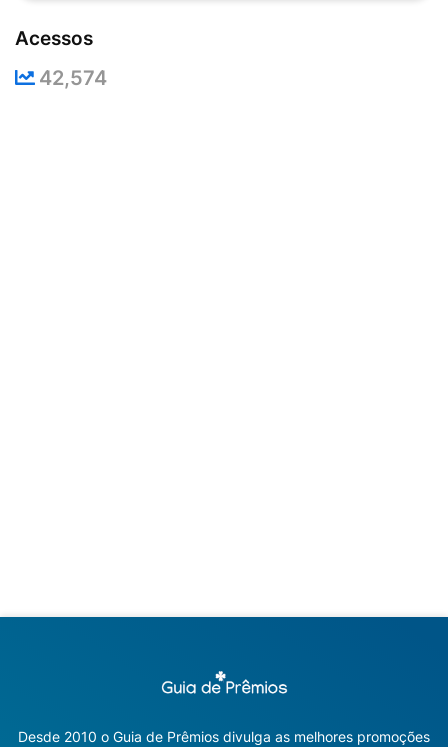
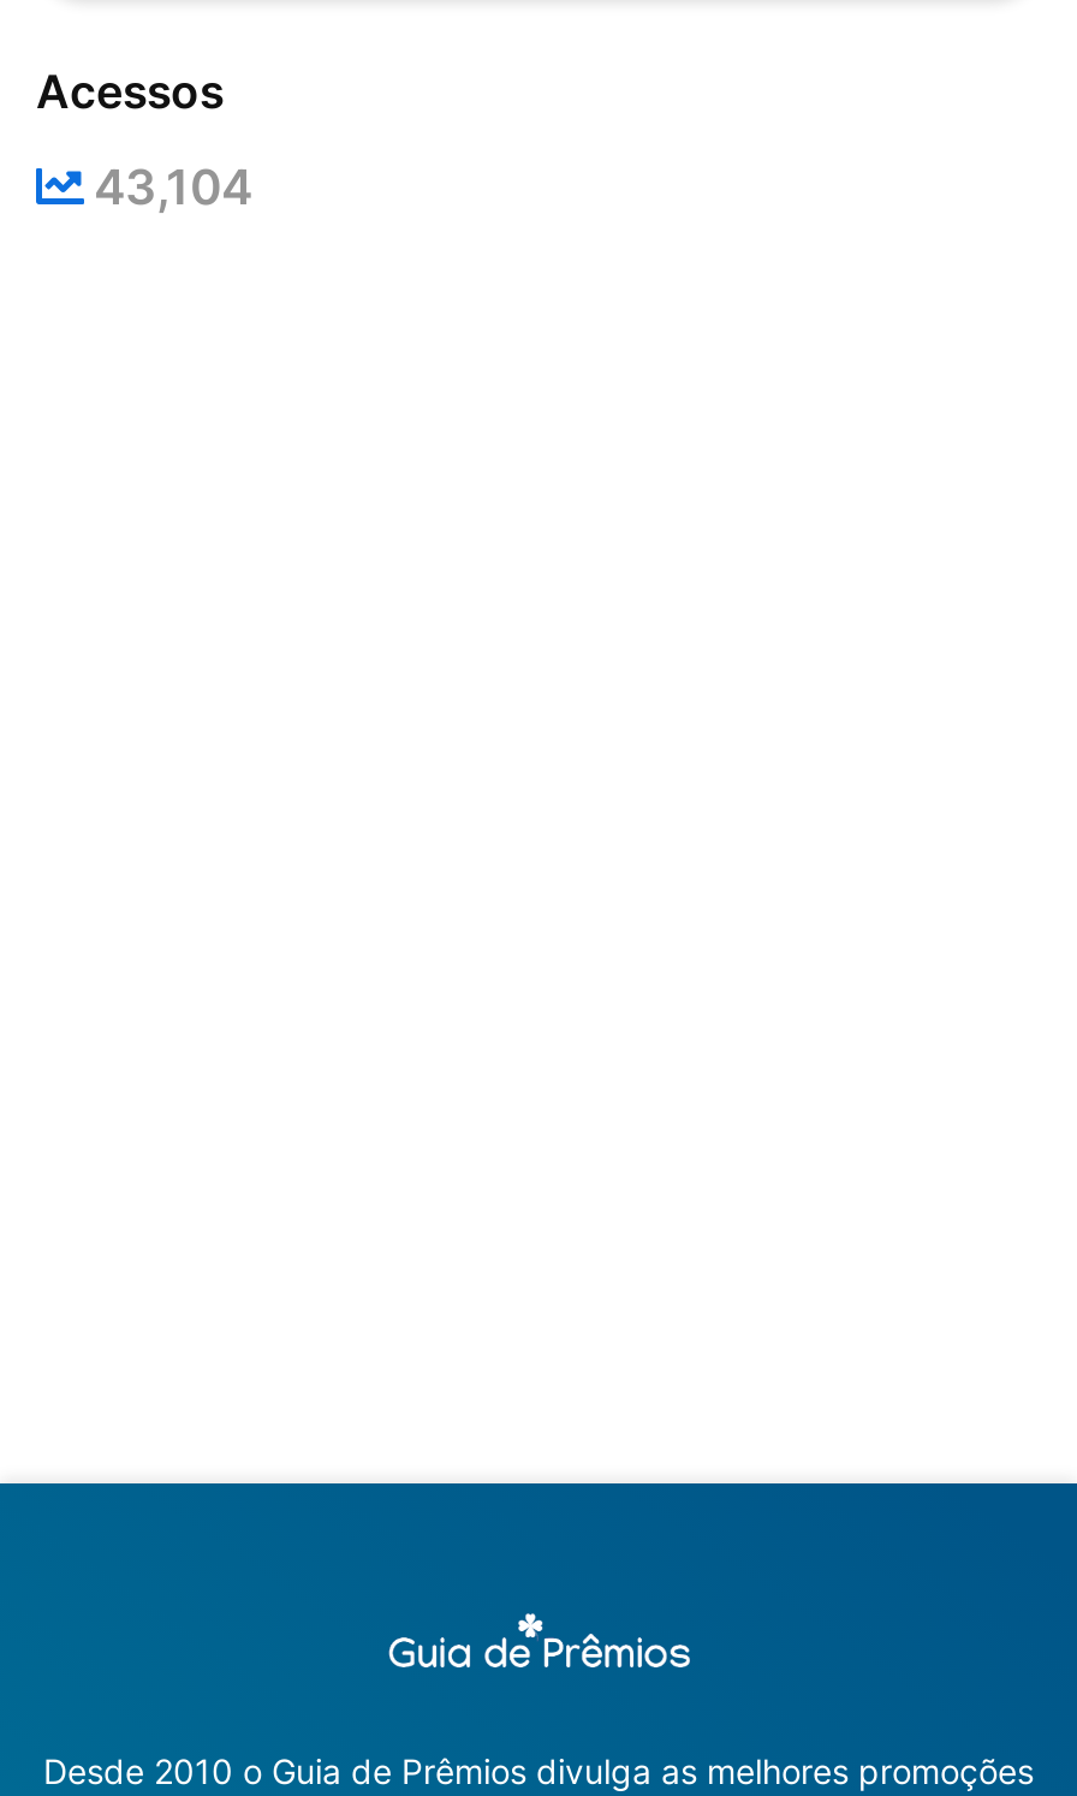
- 42,574
+ 43,104
